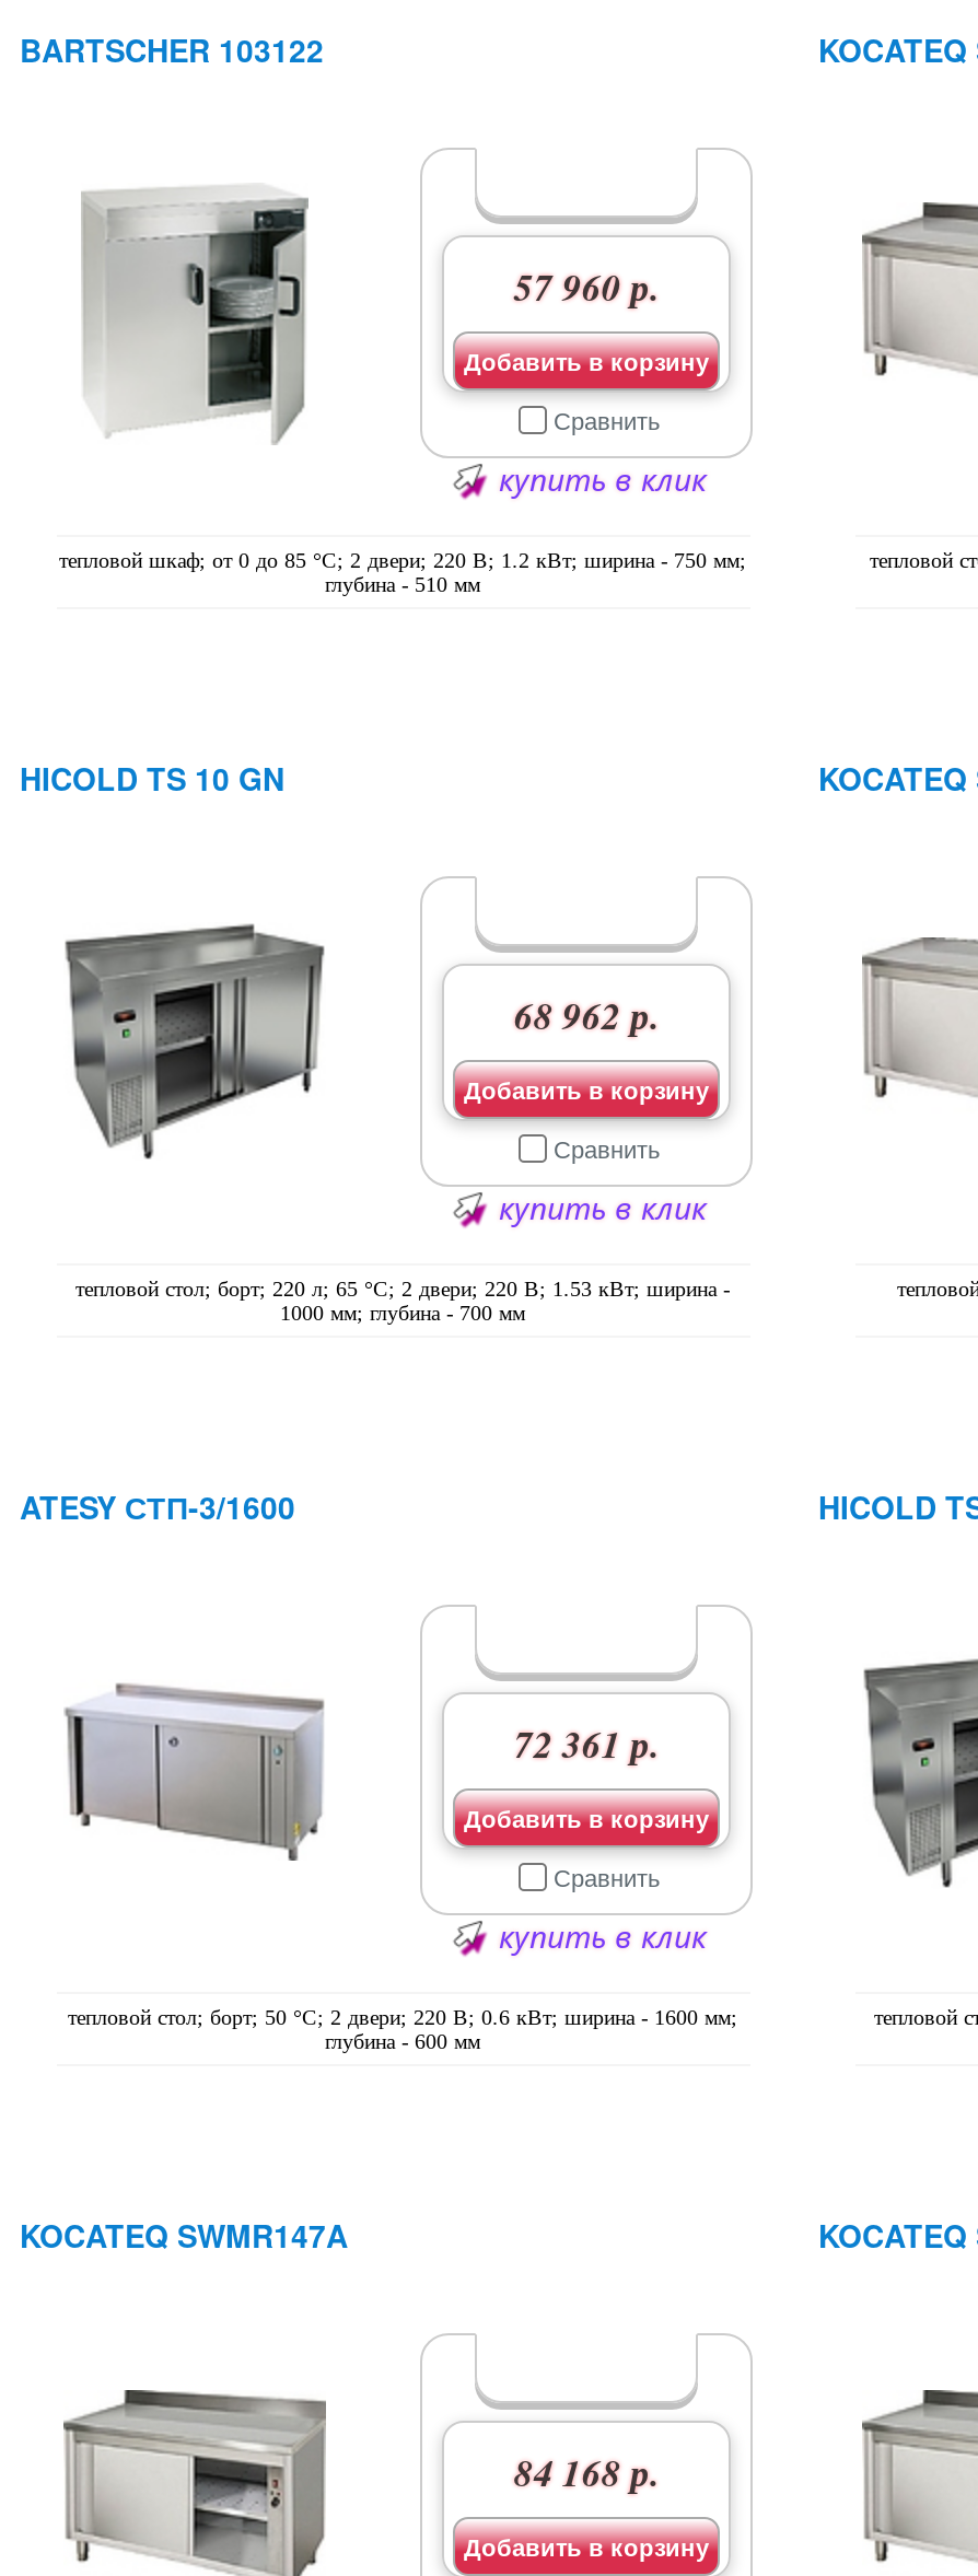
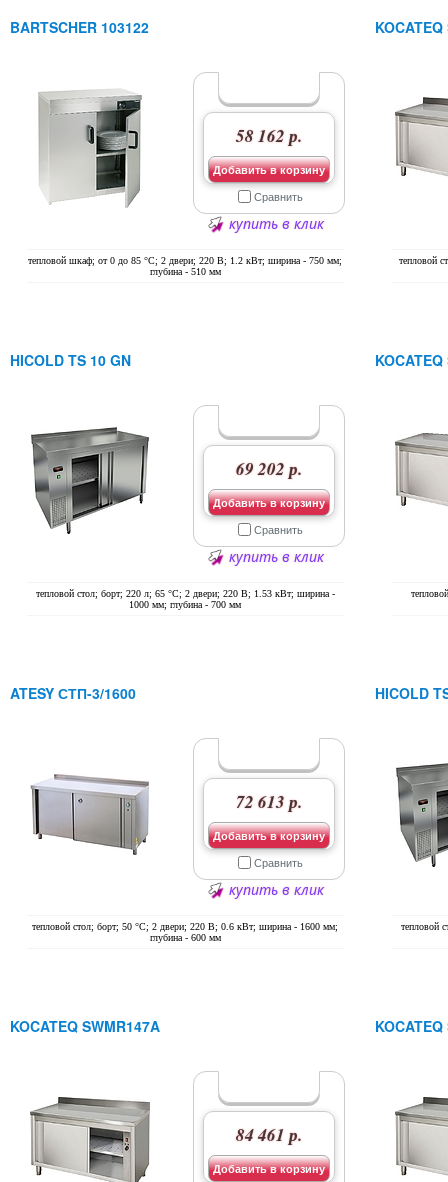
- 57 960 р.
+ 58 162 р.

- 68 962 р.
+ 69 202 р.

- 72 361 р.
+ 72 613 р.

- 84 168 р.
+ 84 461 р.
